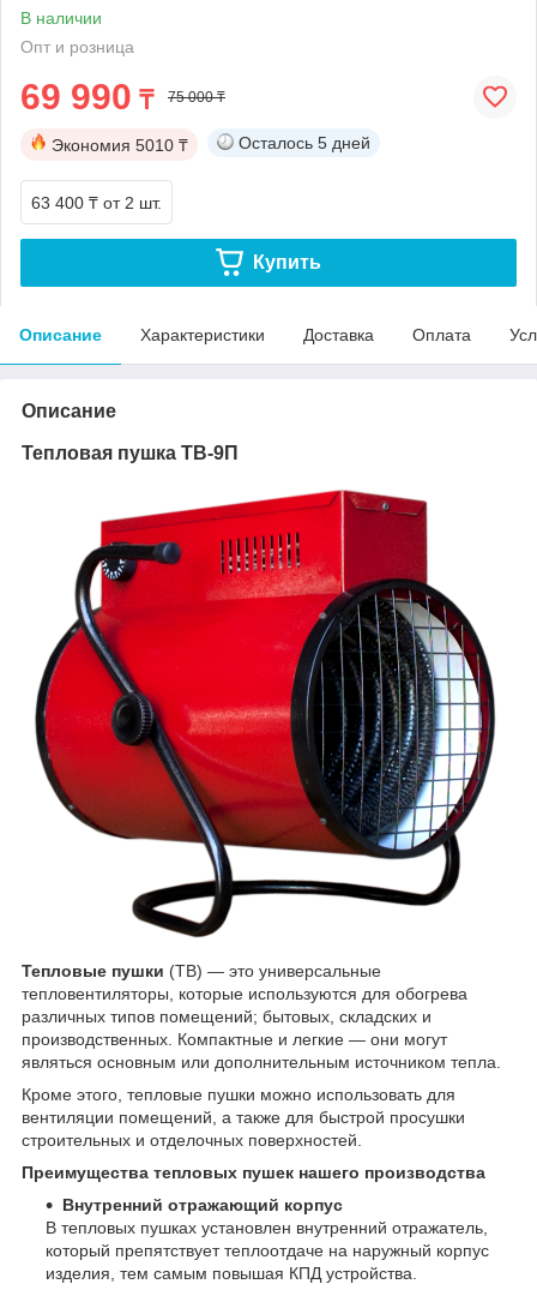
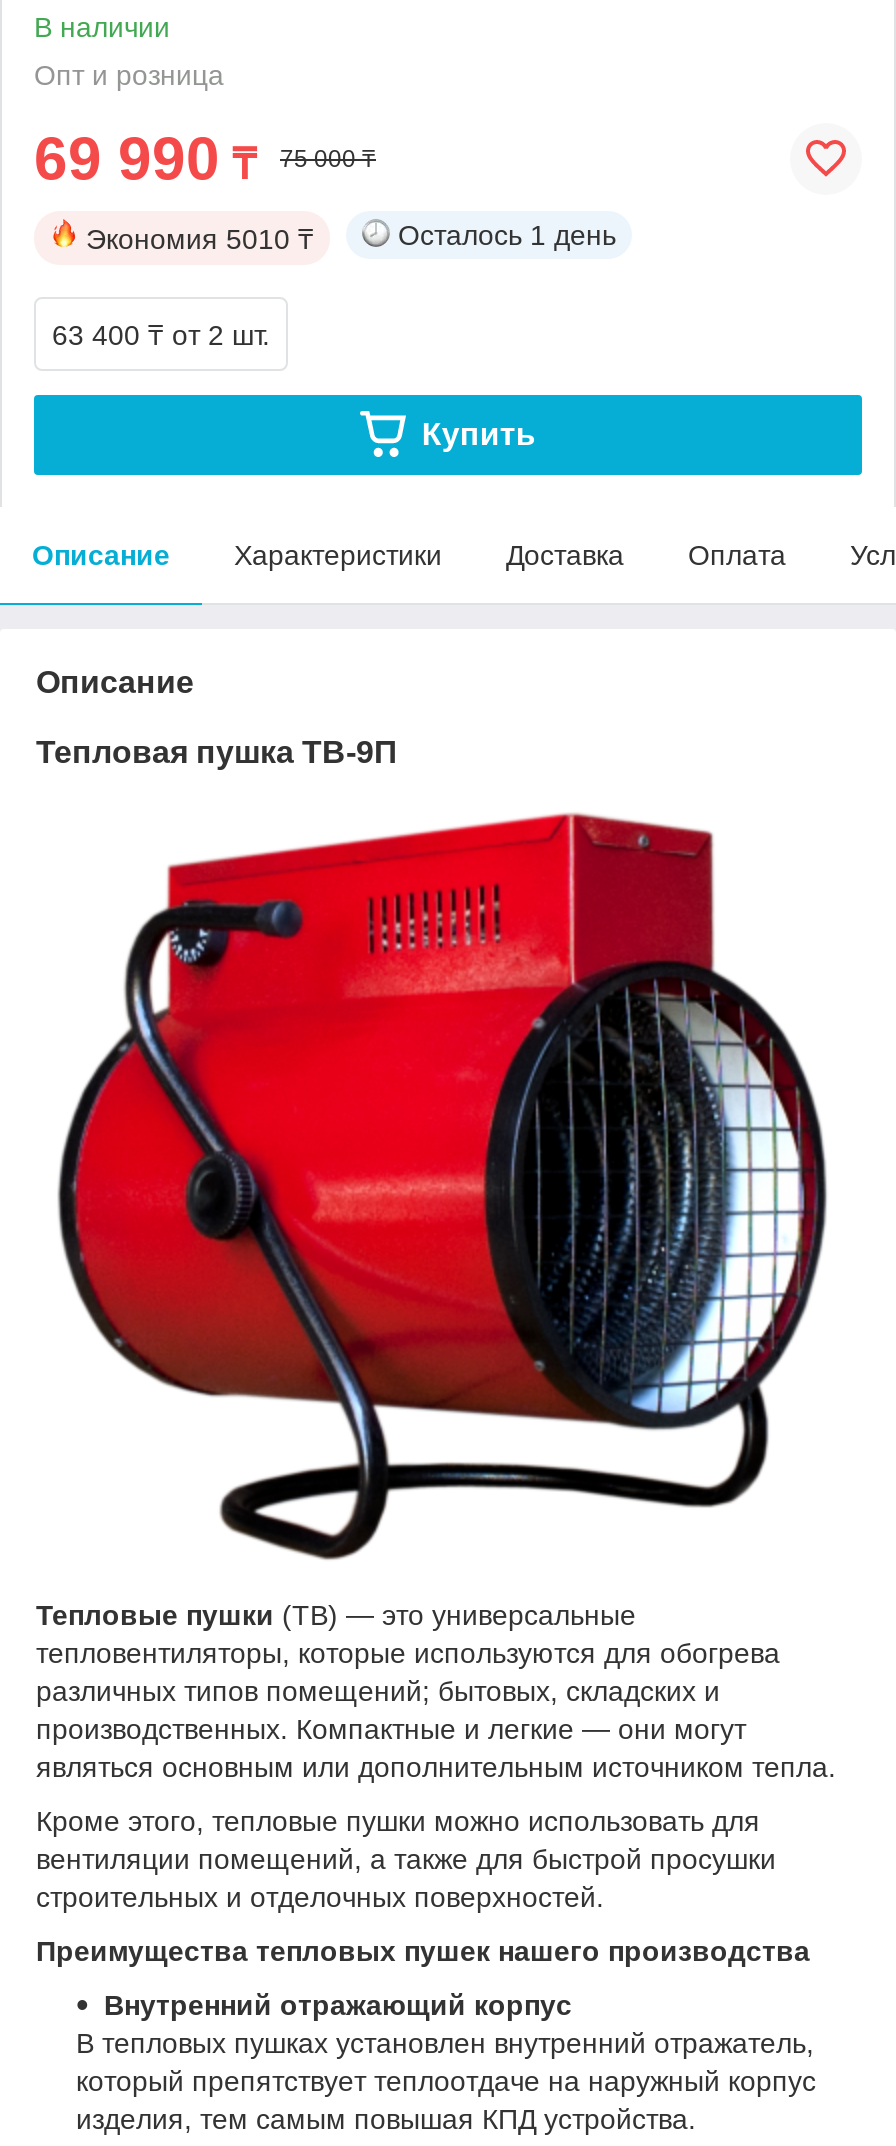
- Осталось 5 дней
+ Осталось 1 день
